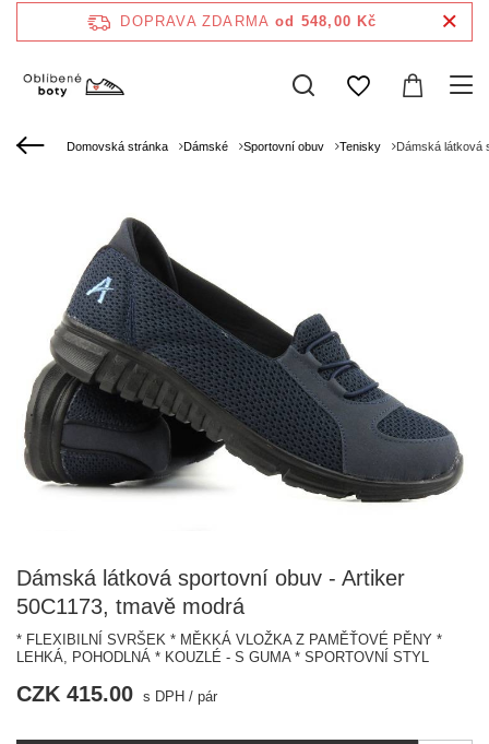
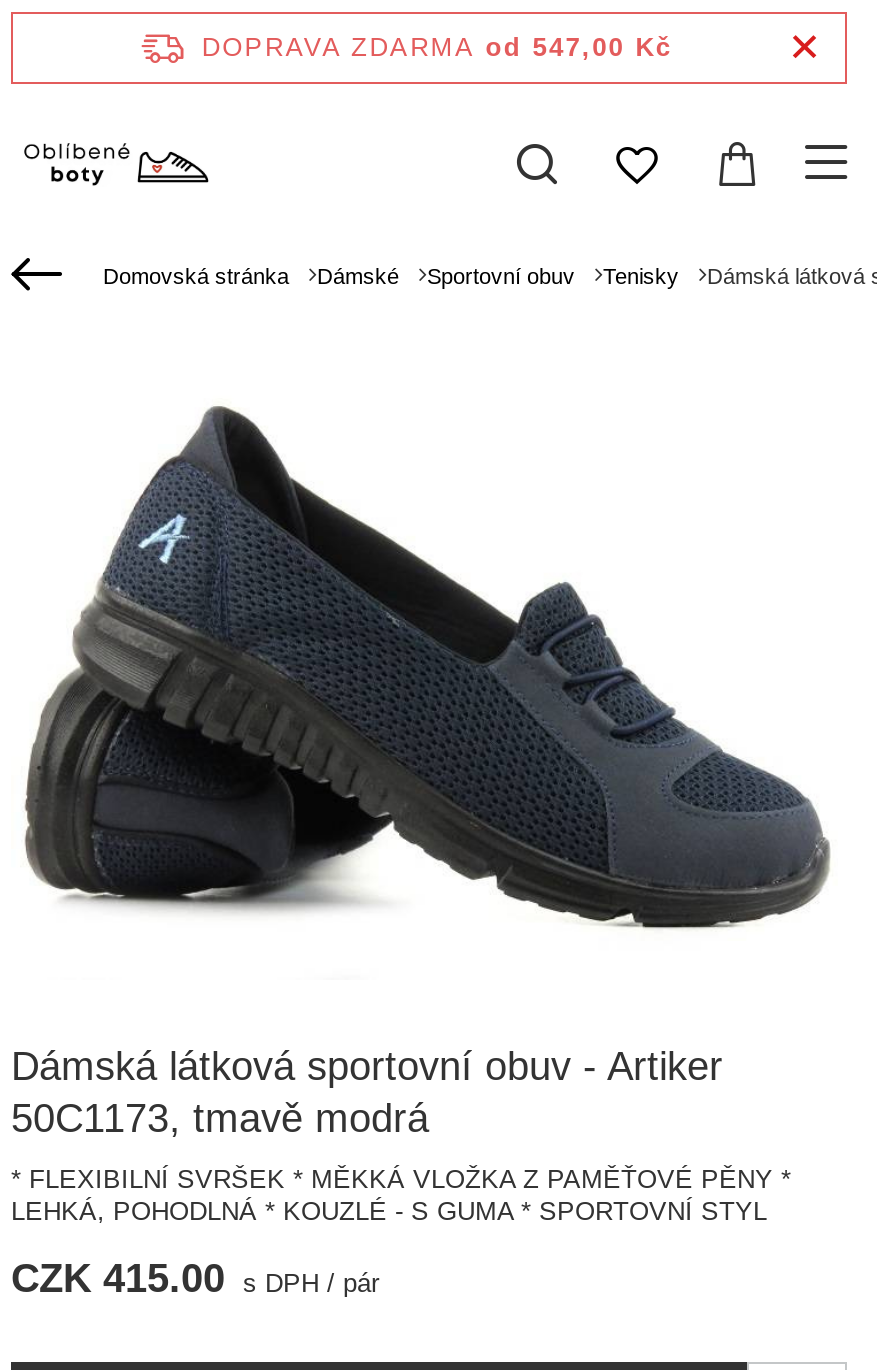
- DOPRAVA ZDARMA od 548,00 Kč
+ DOPRAVA ZDARMA od 547,00 Kč
